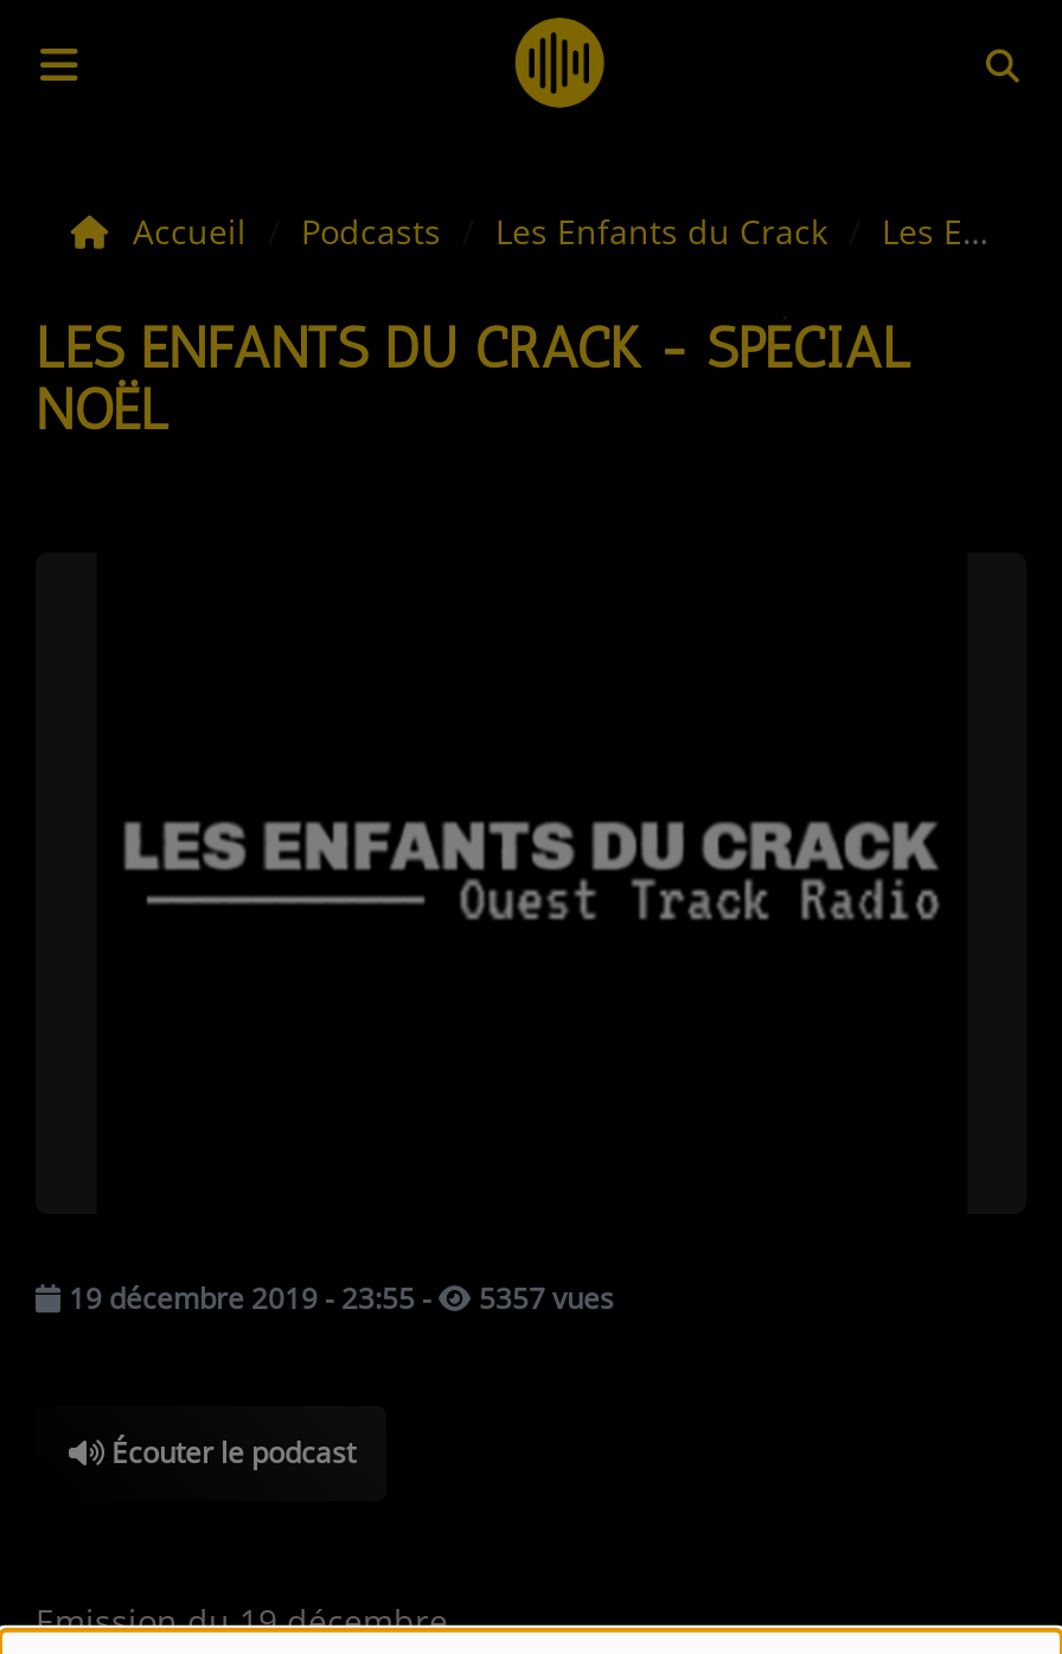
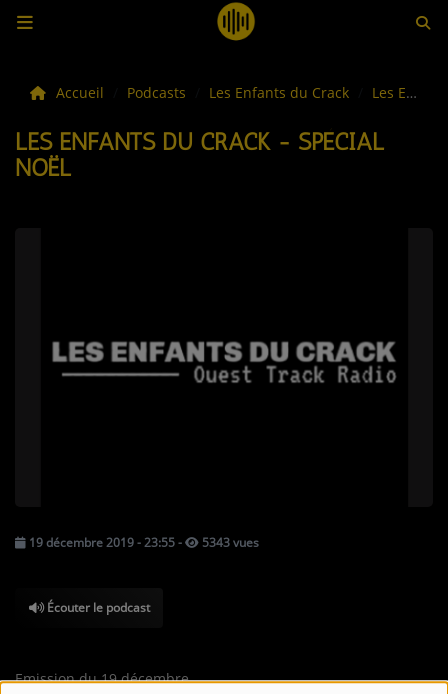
- 5357 vues
+ 5343 vues
